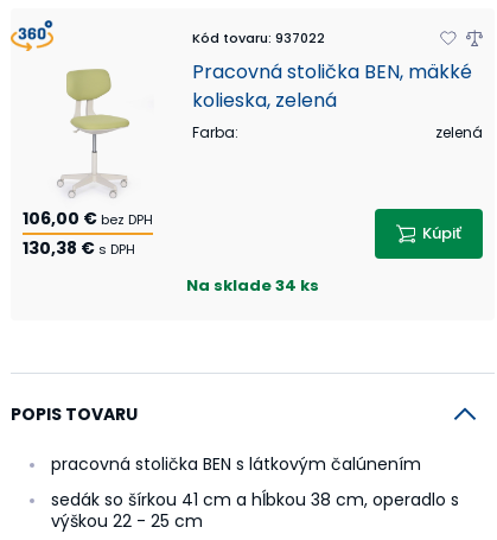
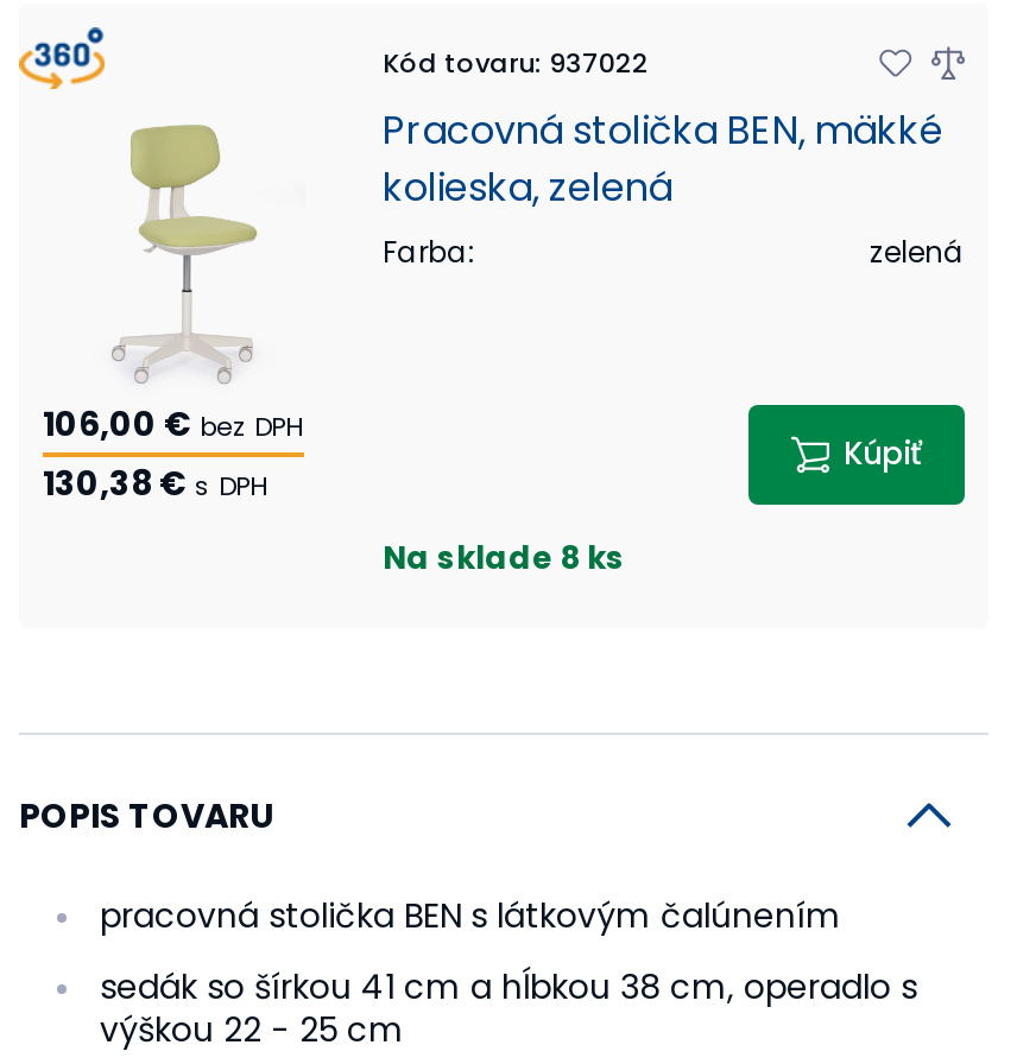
- Na sklade 34 ks
+ Na sklade 8 ks
